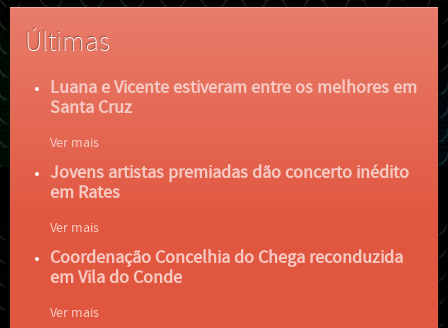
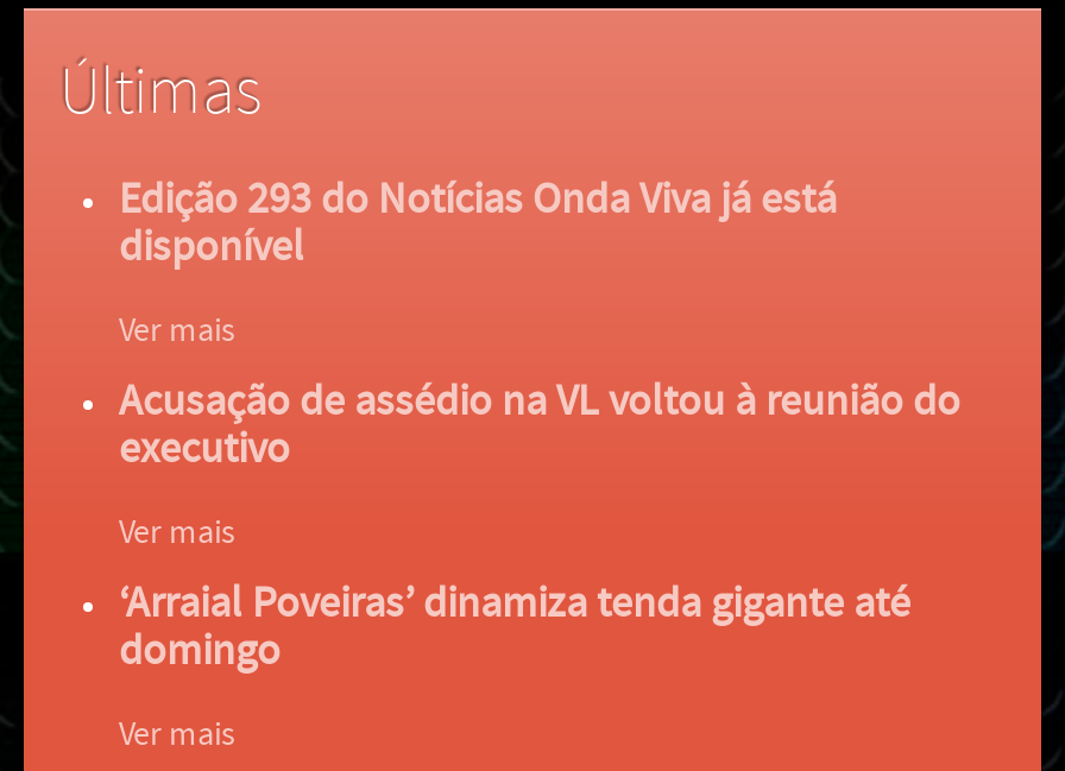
- Luana e Vicente estiveram entre os melhores em
- Santa Cruz
+ Edição 293 do Notícias Onda Viva já está
+ disponível

- Jovens artistas premiadas dão concerto inédito
- em Rates
+ Acusação de assédio na VL voltou à reunião do
+ executivo

- Coordenação Concelhia do Chega reconduzida
- em Vila do Conde
+ ‘Arraial Poveiras’ dinamiza tenda gigante até
+ domingo
